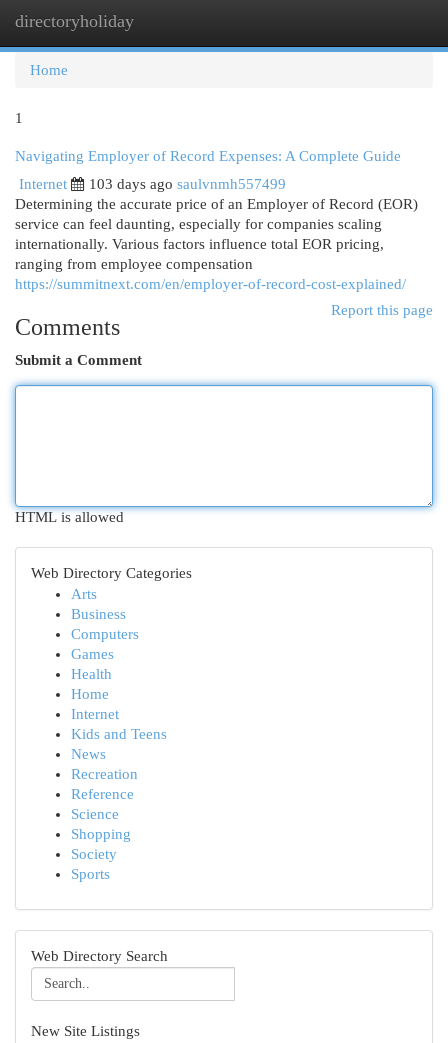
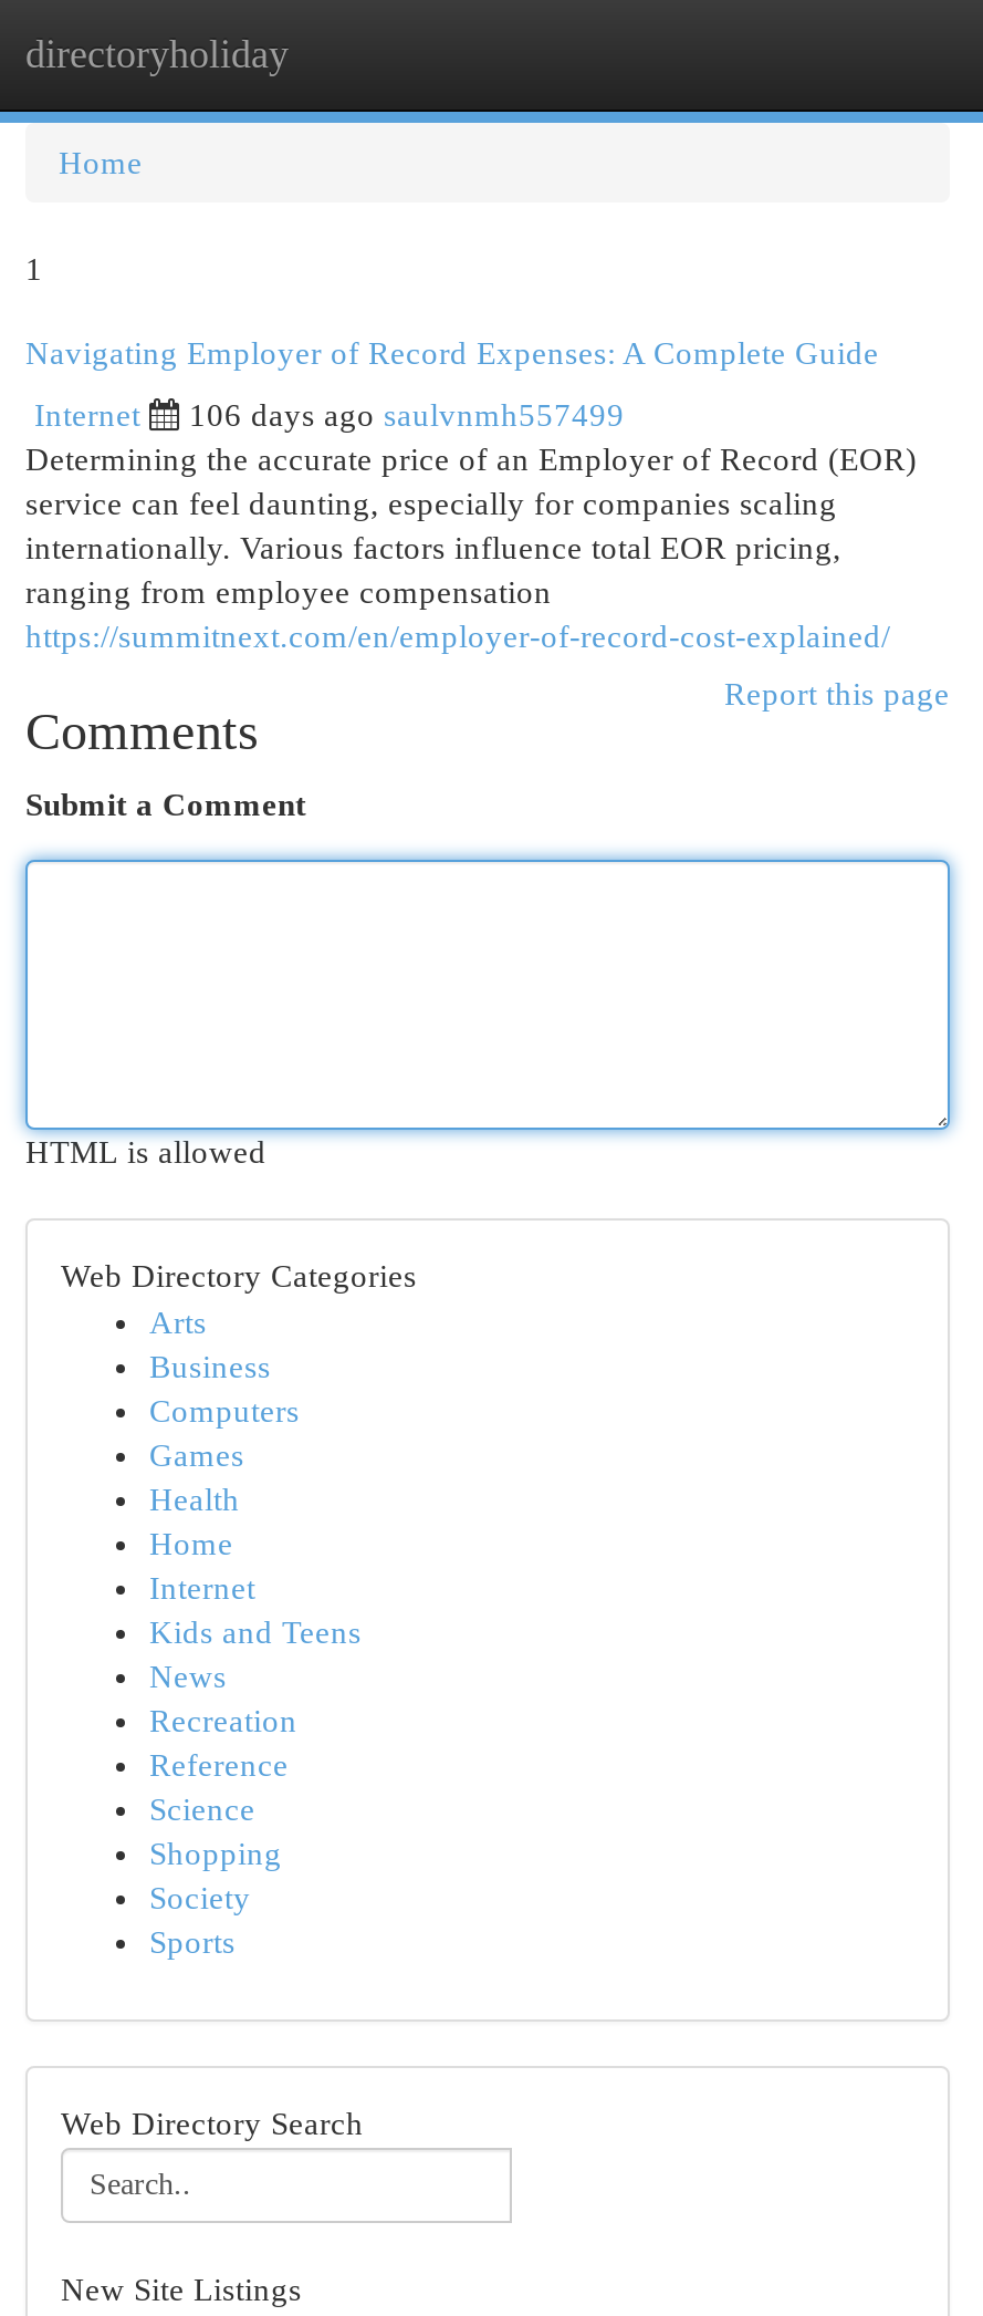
- 103 days ago saulvnmh557499
+ 106 days ago saulvnmh557499
